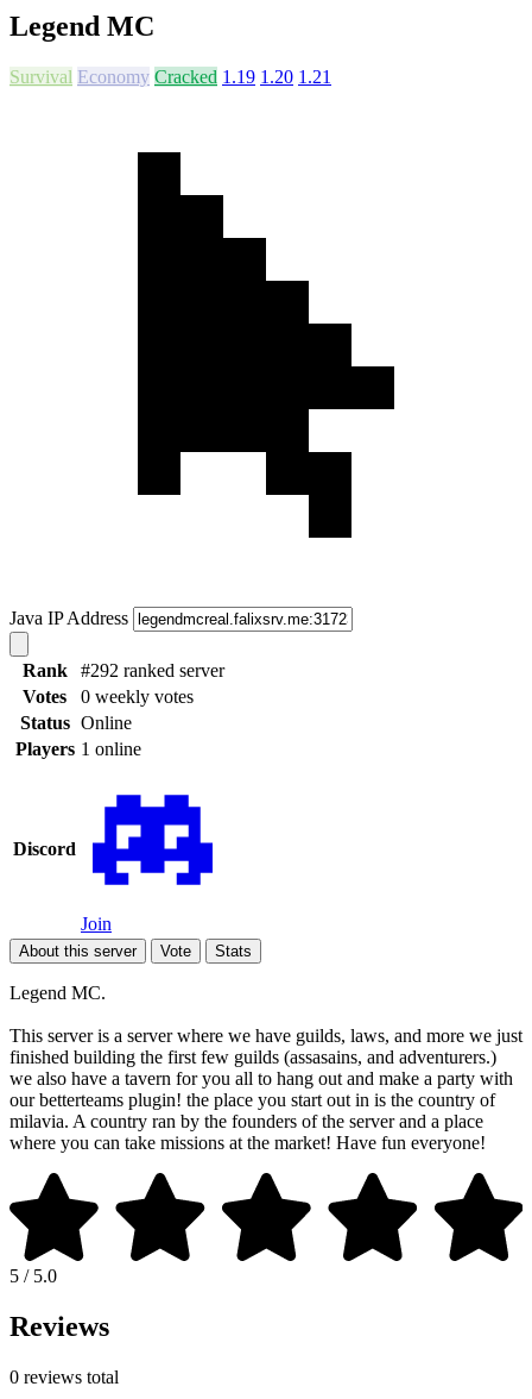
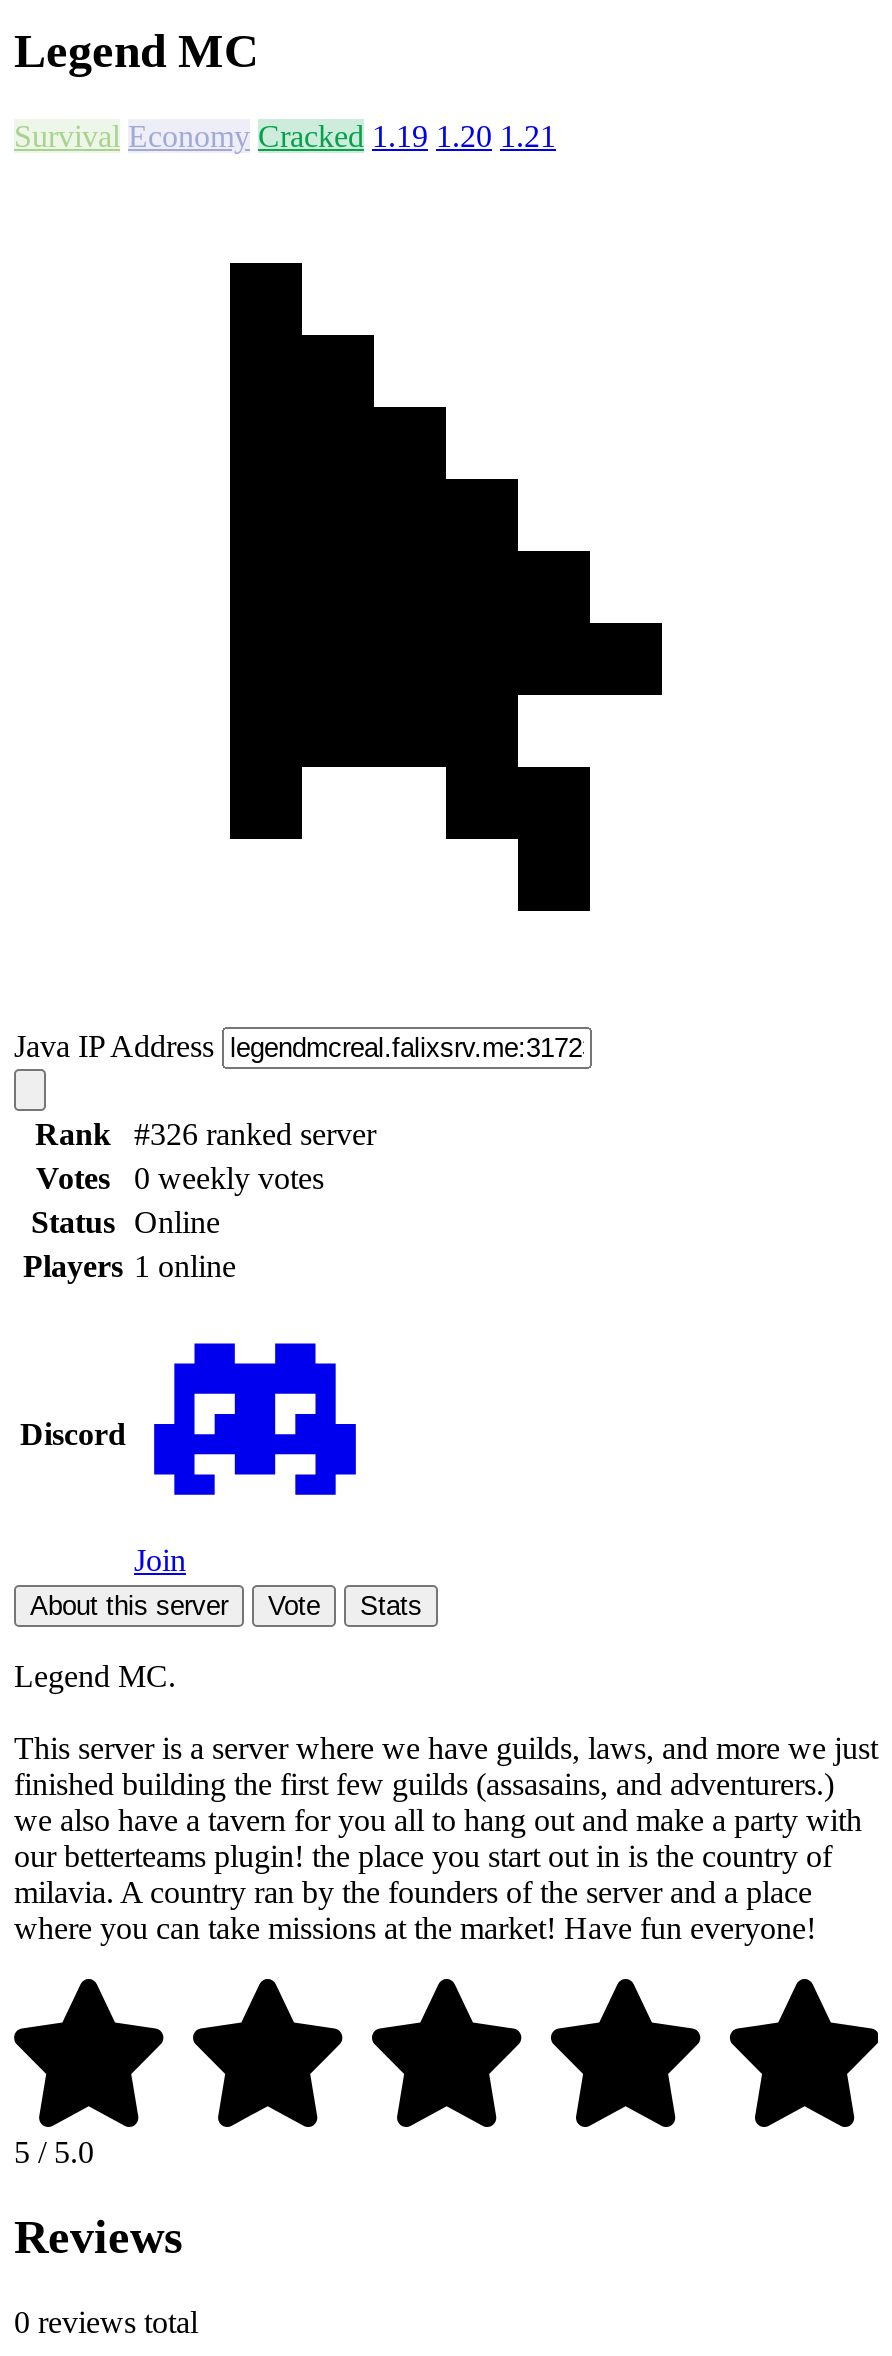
- #292 ranked server
+ #326 ranked server
